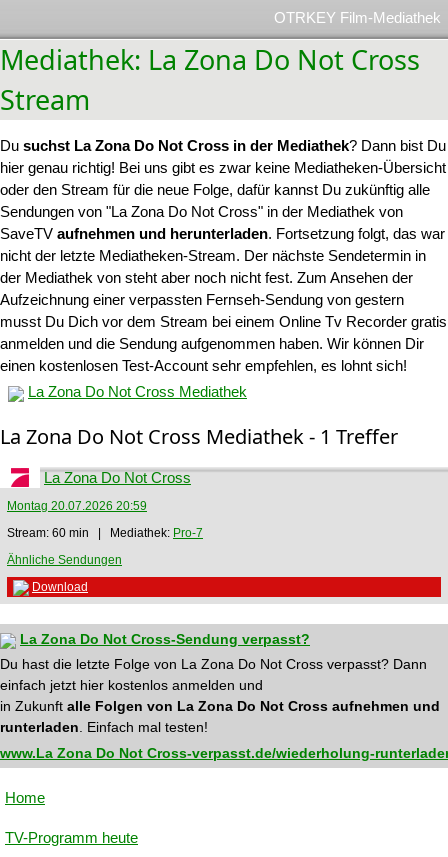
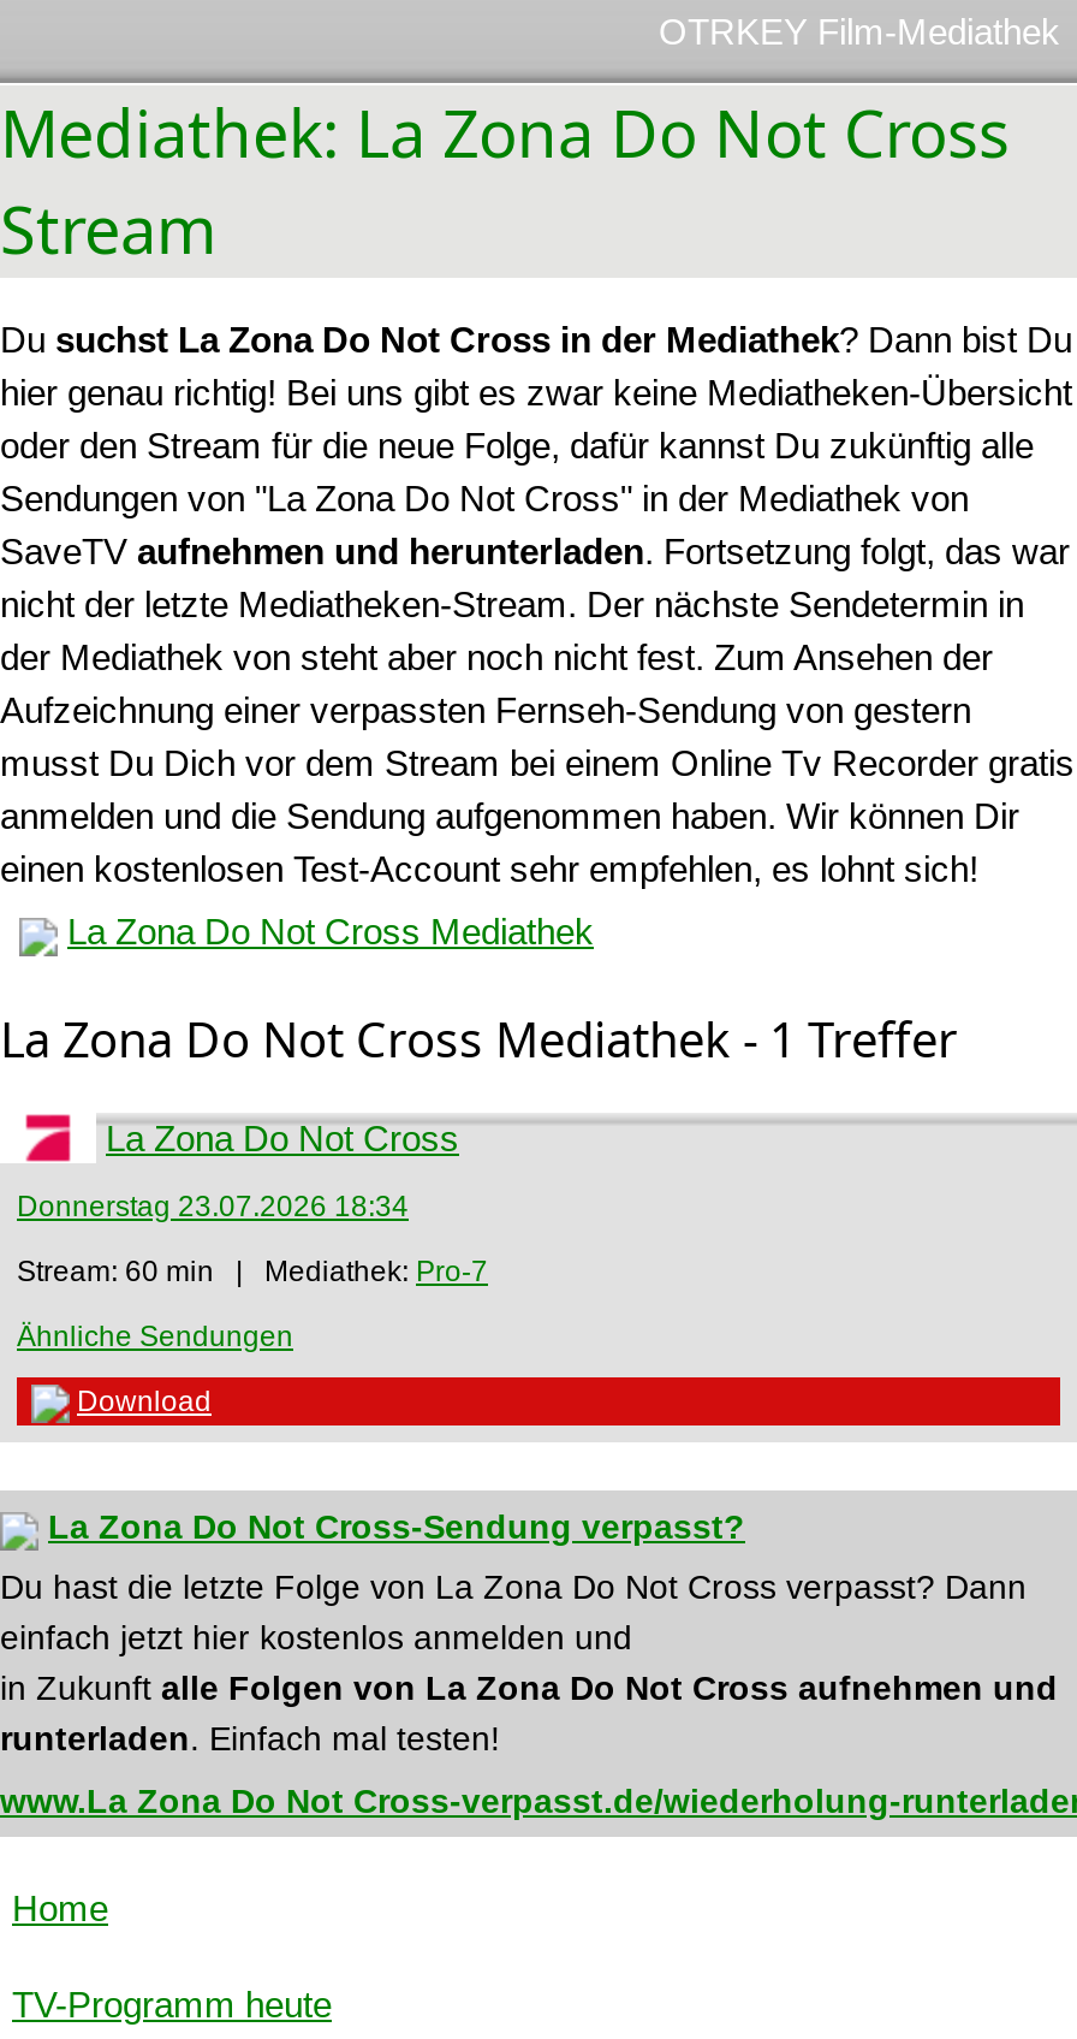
- Montag 20.07.2026 20:59
+ Donnerstag 23.07.2026 18:34
